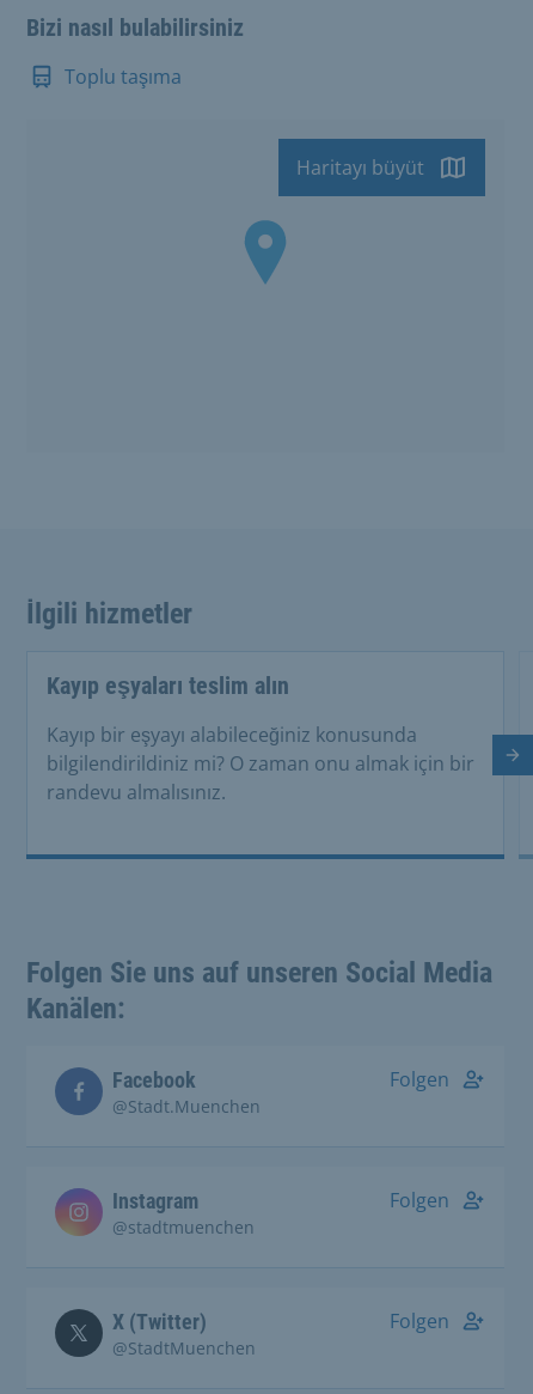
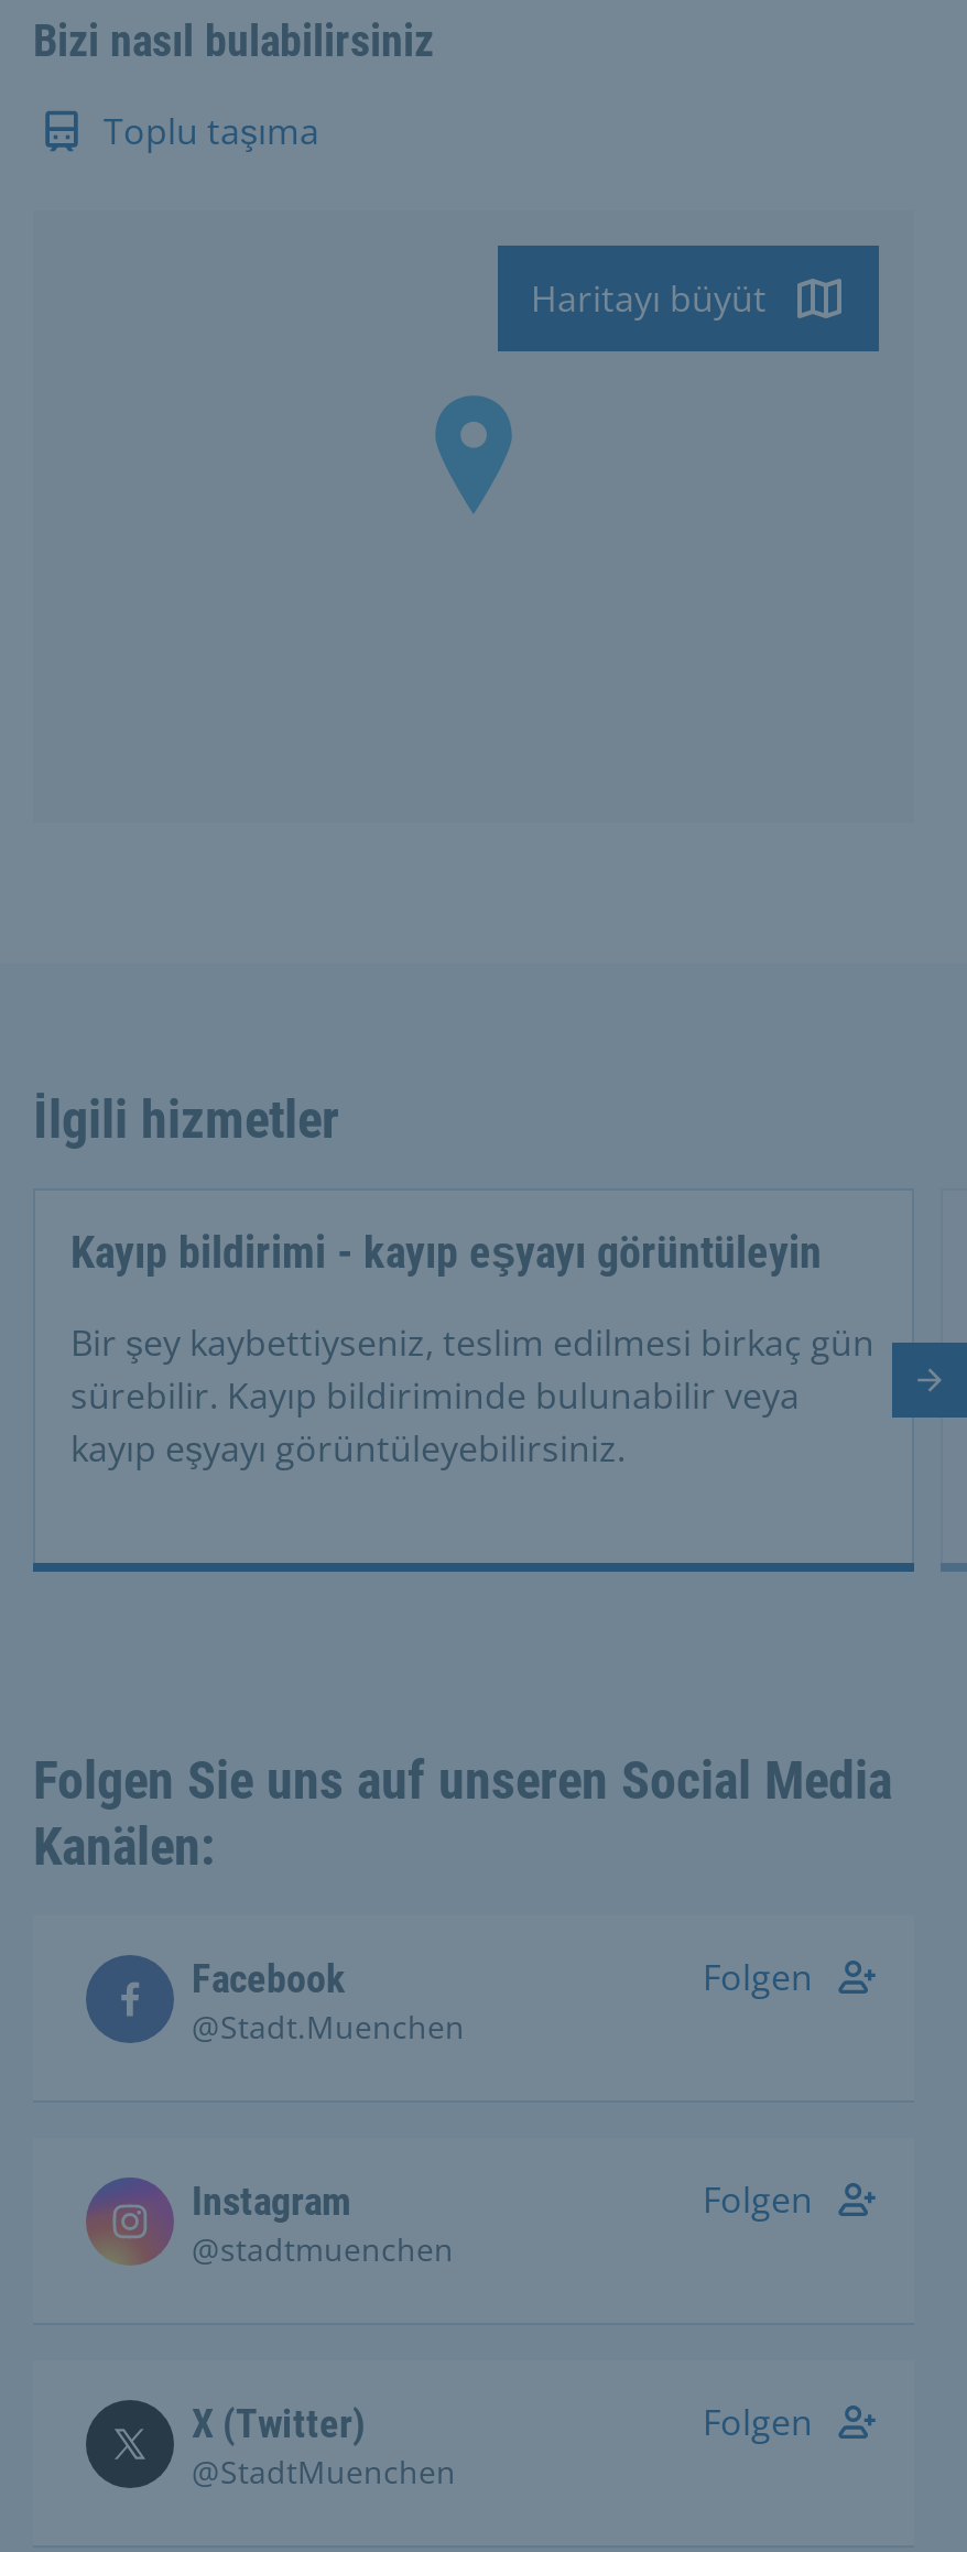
- Kayıp eşyaları teslim alın
+ Kayıp bildirimi - kayıp eşyayı görüntüleyin

- Kayıp bir eşyayı alabileceğiniz konusunda
- bilgilendirildiniz mi? O zaman onu almak için bir
- randevu almalısınız.
+ Bir şey kaybettiyseniz, teslim edilmesi birkaç gün
+ sürebilir. Kayıp bildiriminde bulunabilir veya
+ kayıp eşyayı görüntüleyebilirsiniz.
